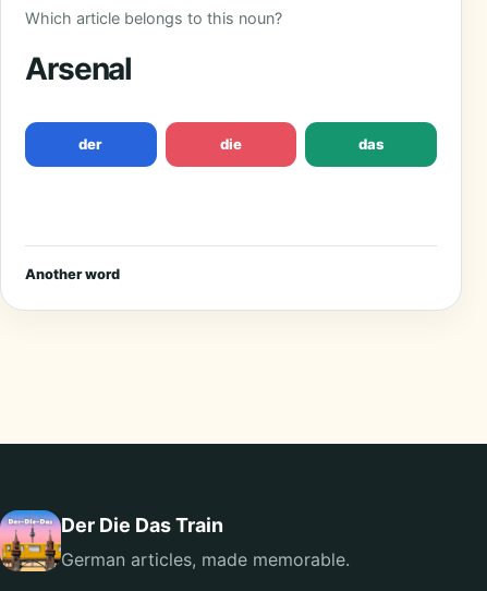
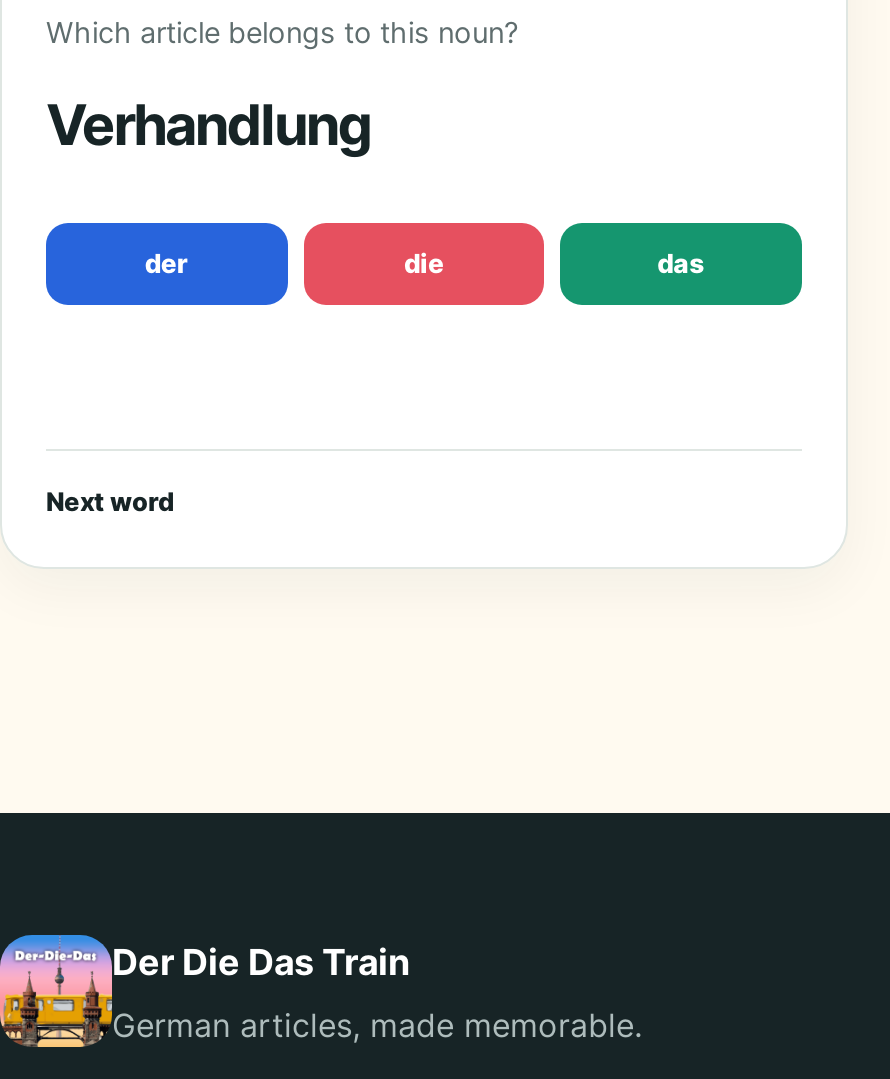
- Arsenal
+ Verhandlung

- Another word
+ Next word
